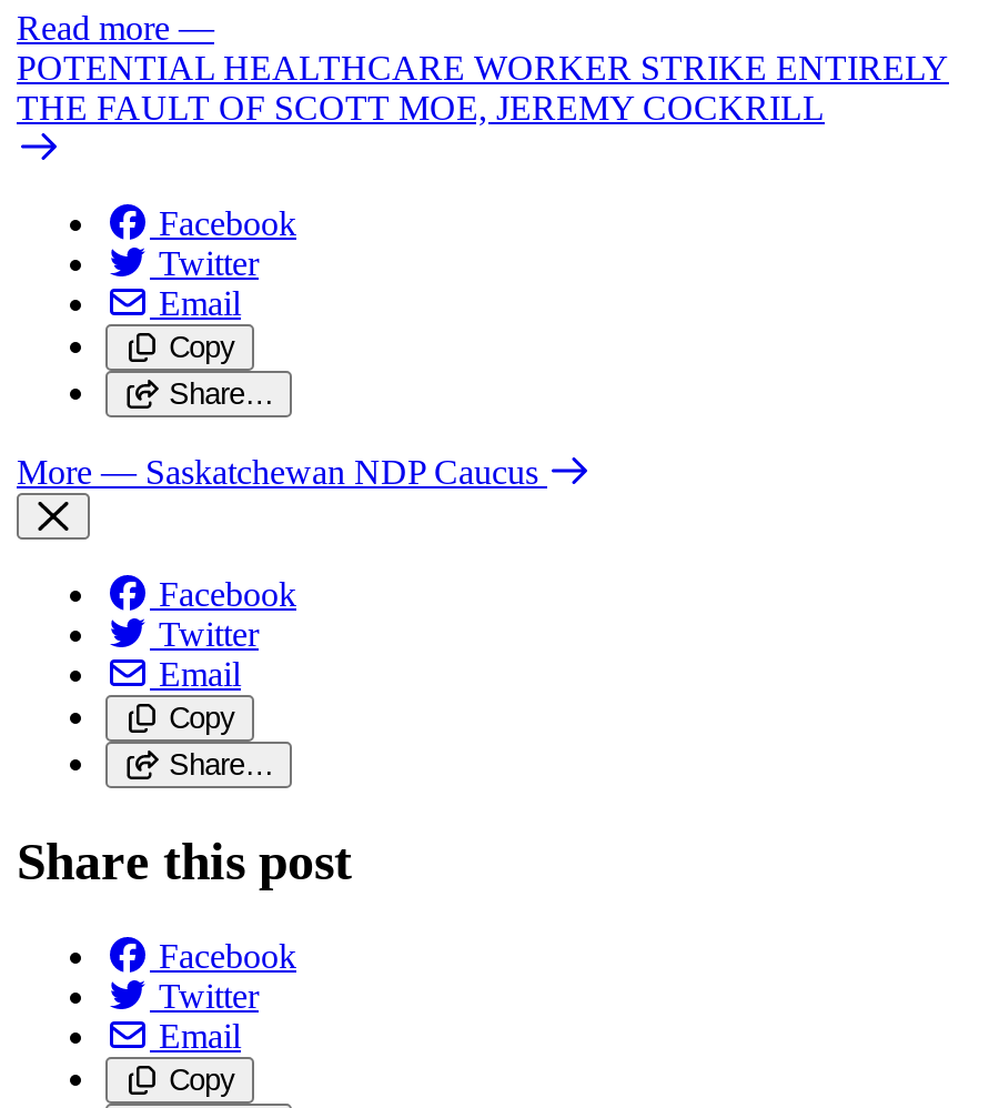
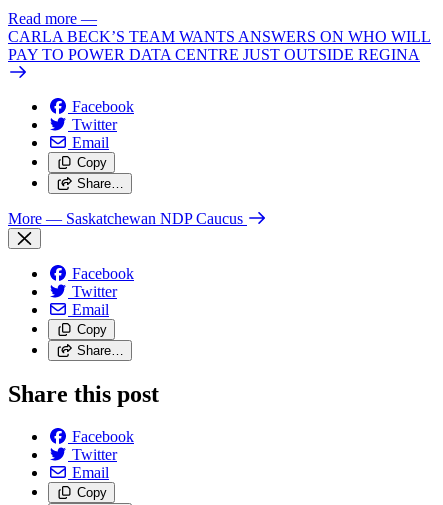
- POTENTIAL HEALTHCARE WORKER STRIKE ENTIRELY
- THE FAULT OF SCOTT MOE, JEREMY COCKRILL
+ CARLA BECK’S TEAM WANTS ANSWERS ON WHO WILL
+ PAY TO POWER DATA CENTRE JUST OUTSIDE REGINA
